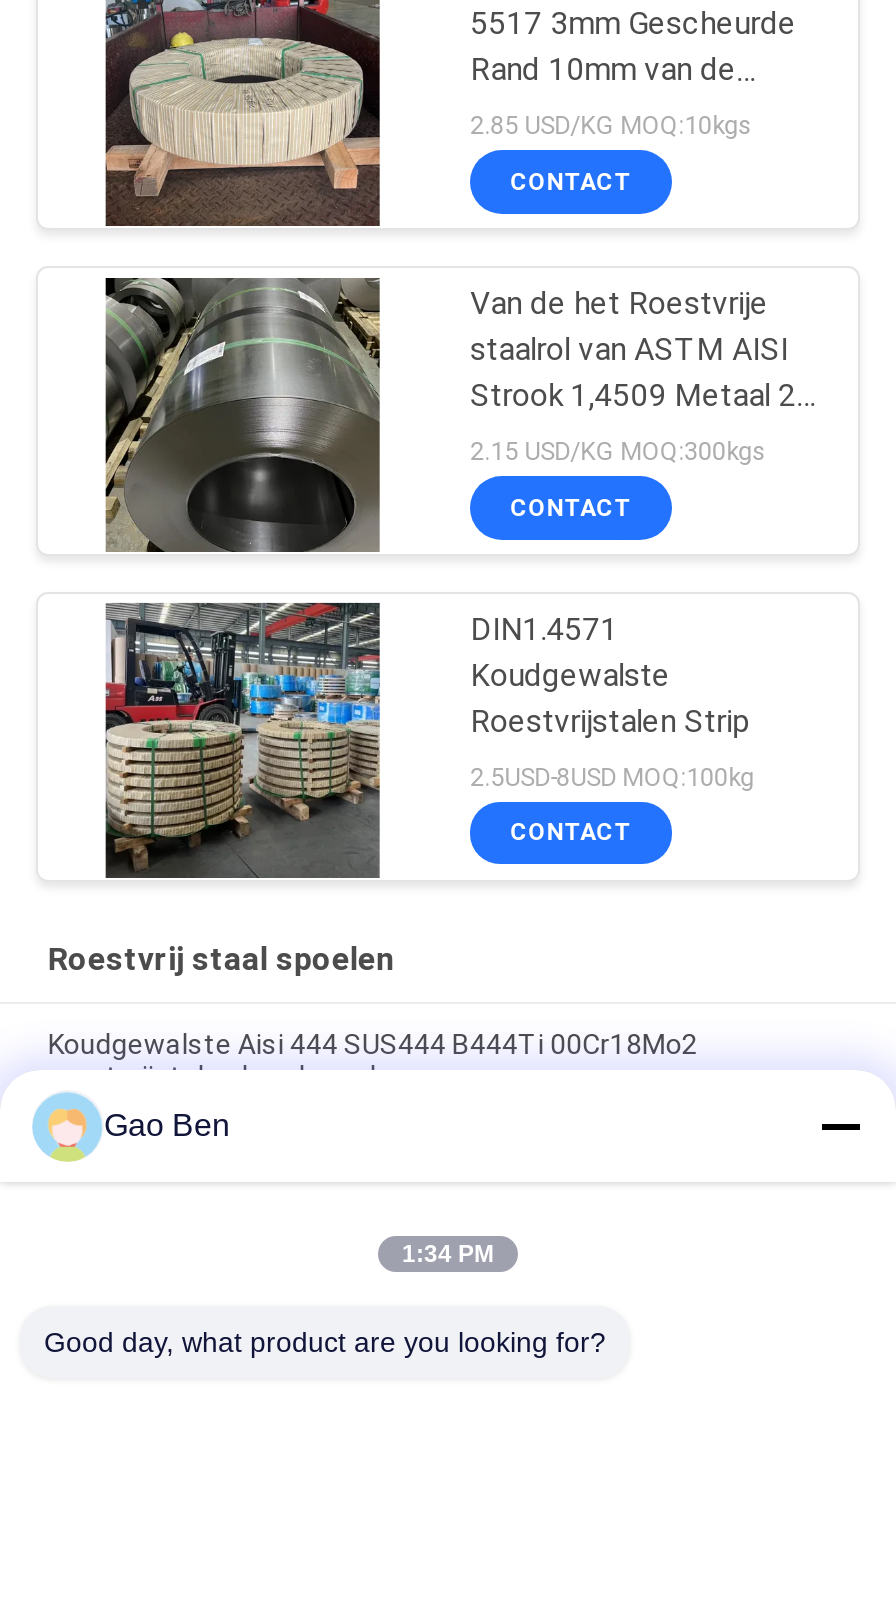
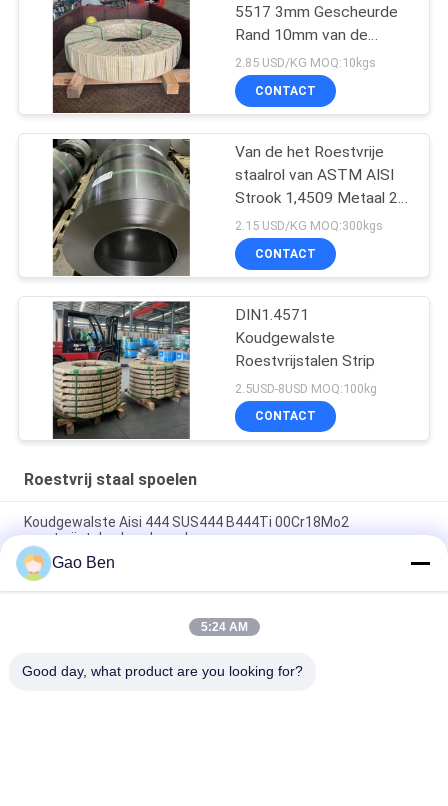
- 1:34 PM
+ 5:24 AM
